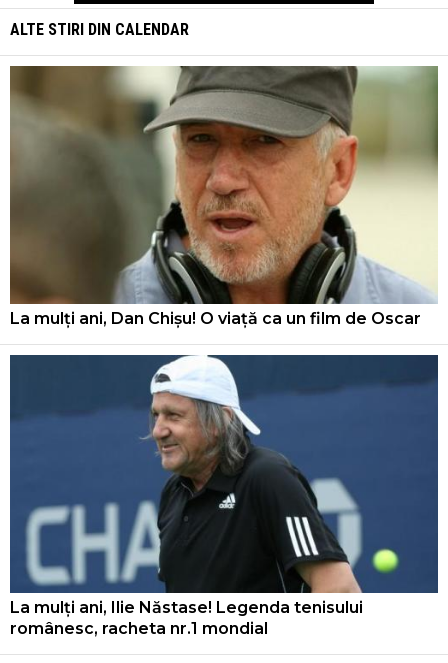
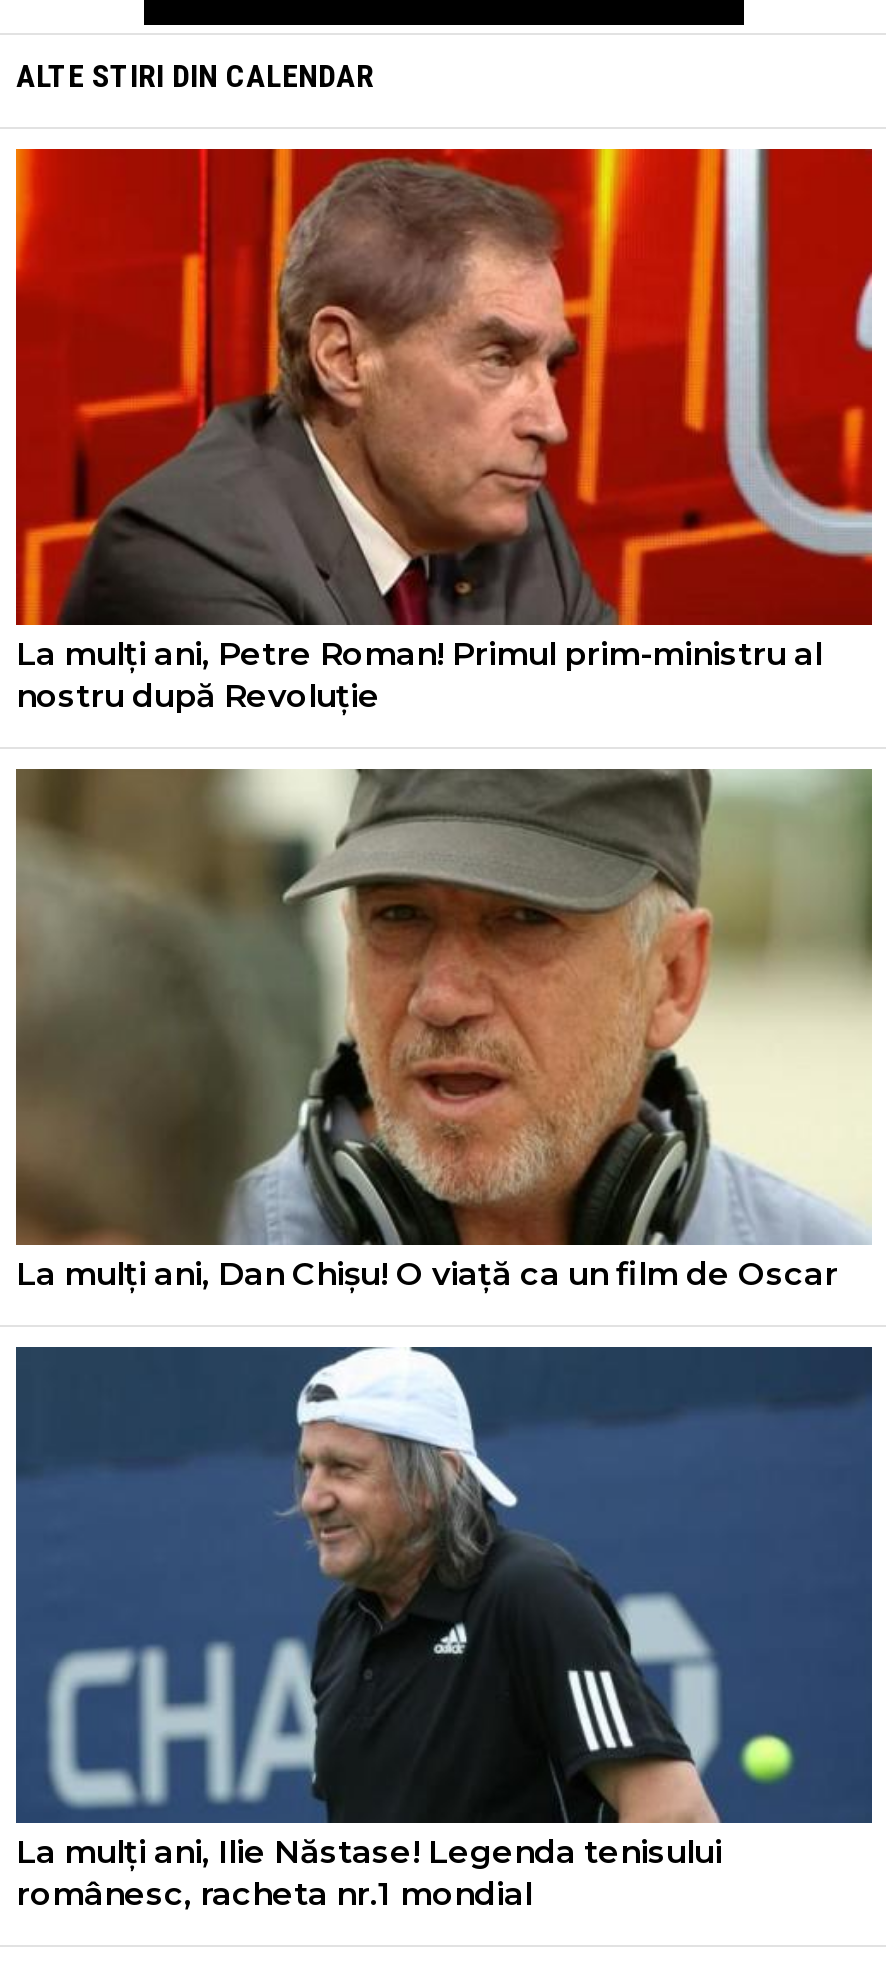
+ [image]
+ La mulți ani, Petre Roman! Primul prim-ministru al
+ nostru după Revoluție
